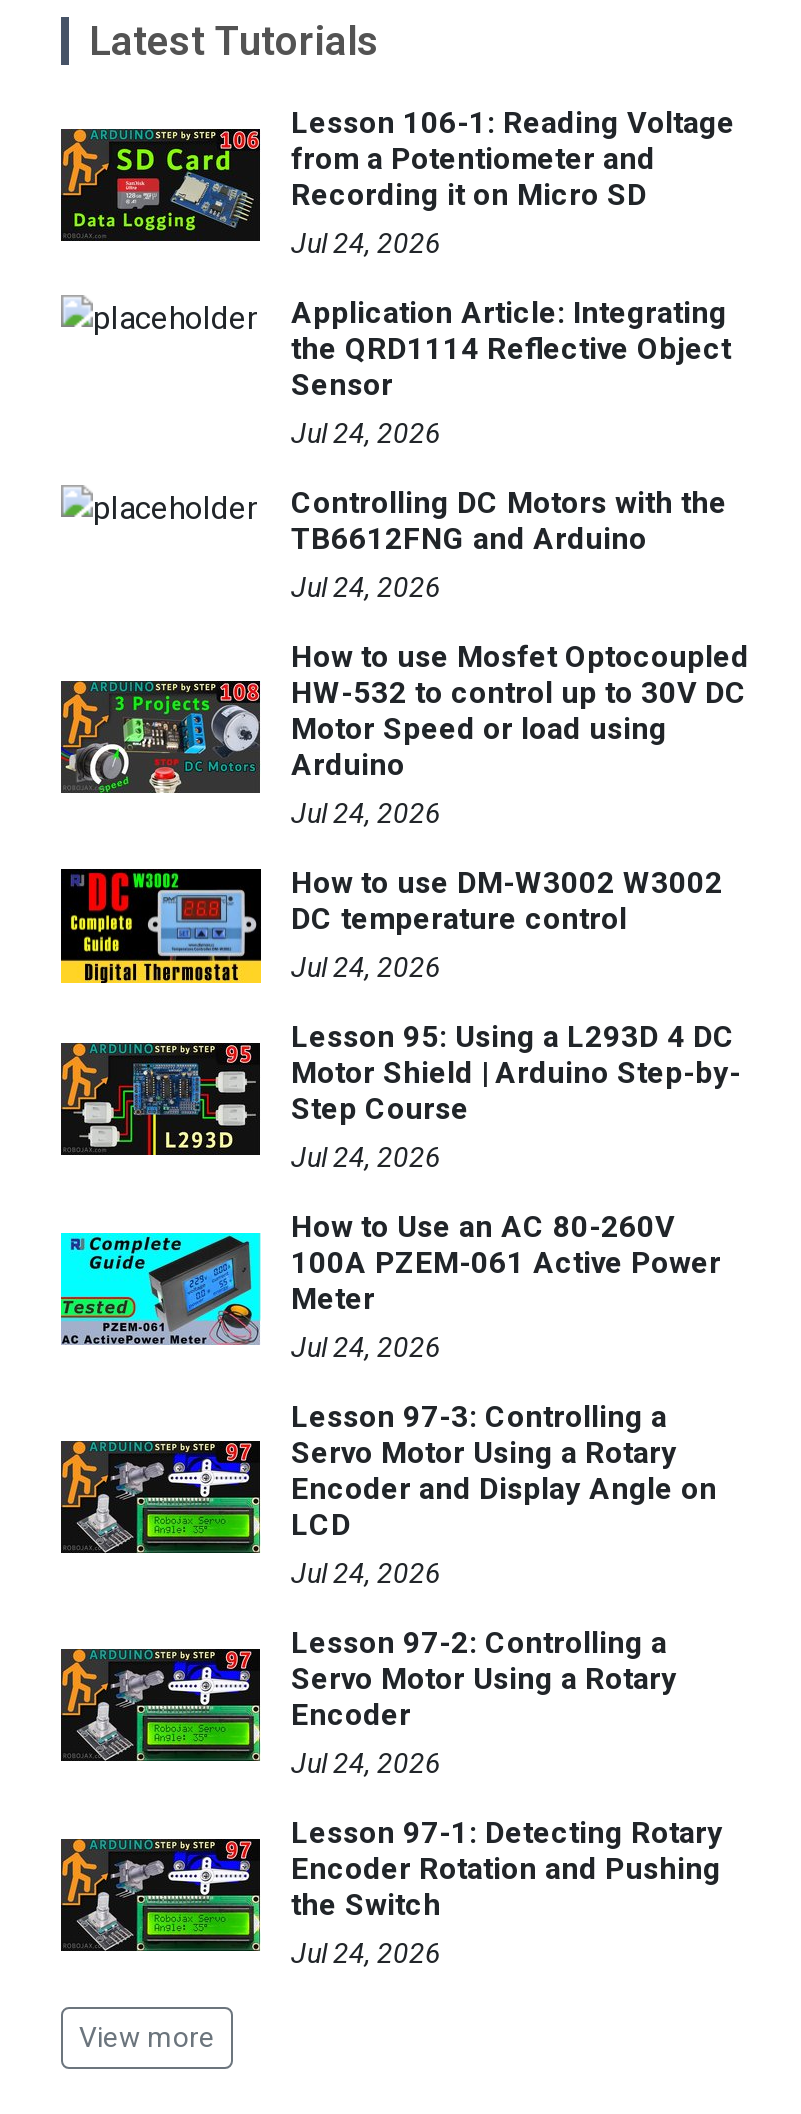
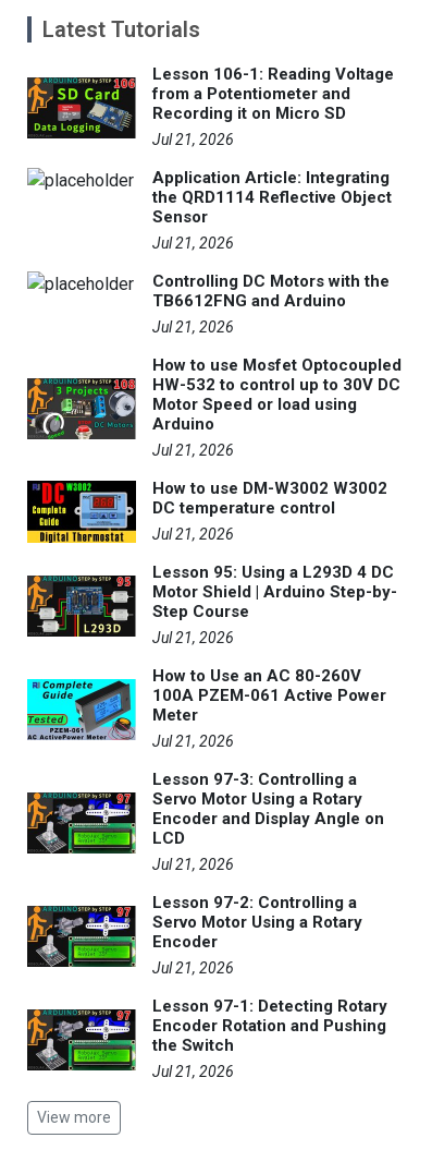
- Jul 24, 2026
+ Jul 21, 2026

- Jul 24, 2026
+ Jul 21, 2026

- Jul 24, 2026
+ Jul 21, 2026

- Jul 24, 2026
+ Jul 21, 2026

- Jul 24, 2026
+ Jul 21, 2026

- Jul 24, 2026
+ Jul 21, 2026

- Jul 24, 2026
+ Jul 21, 2026

- Jul 24, 2026
+ Jul 21, 2026

- Jul 24, 2026
+ Jul 21, 2026

- Jul 24, 2026
+ Jul 21, 2026
